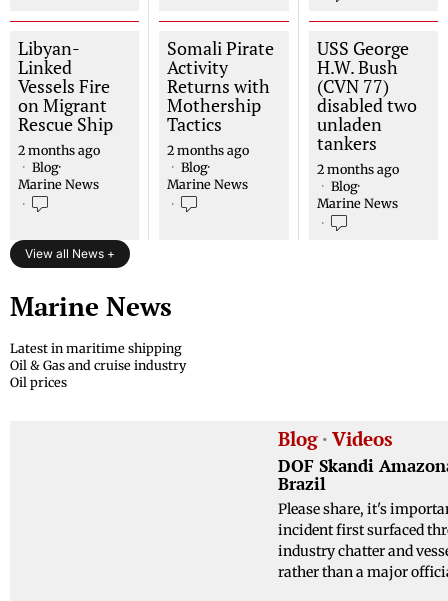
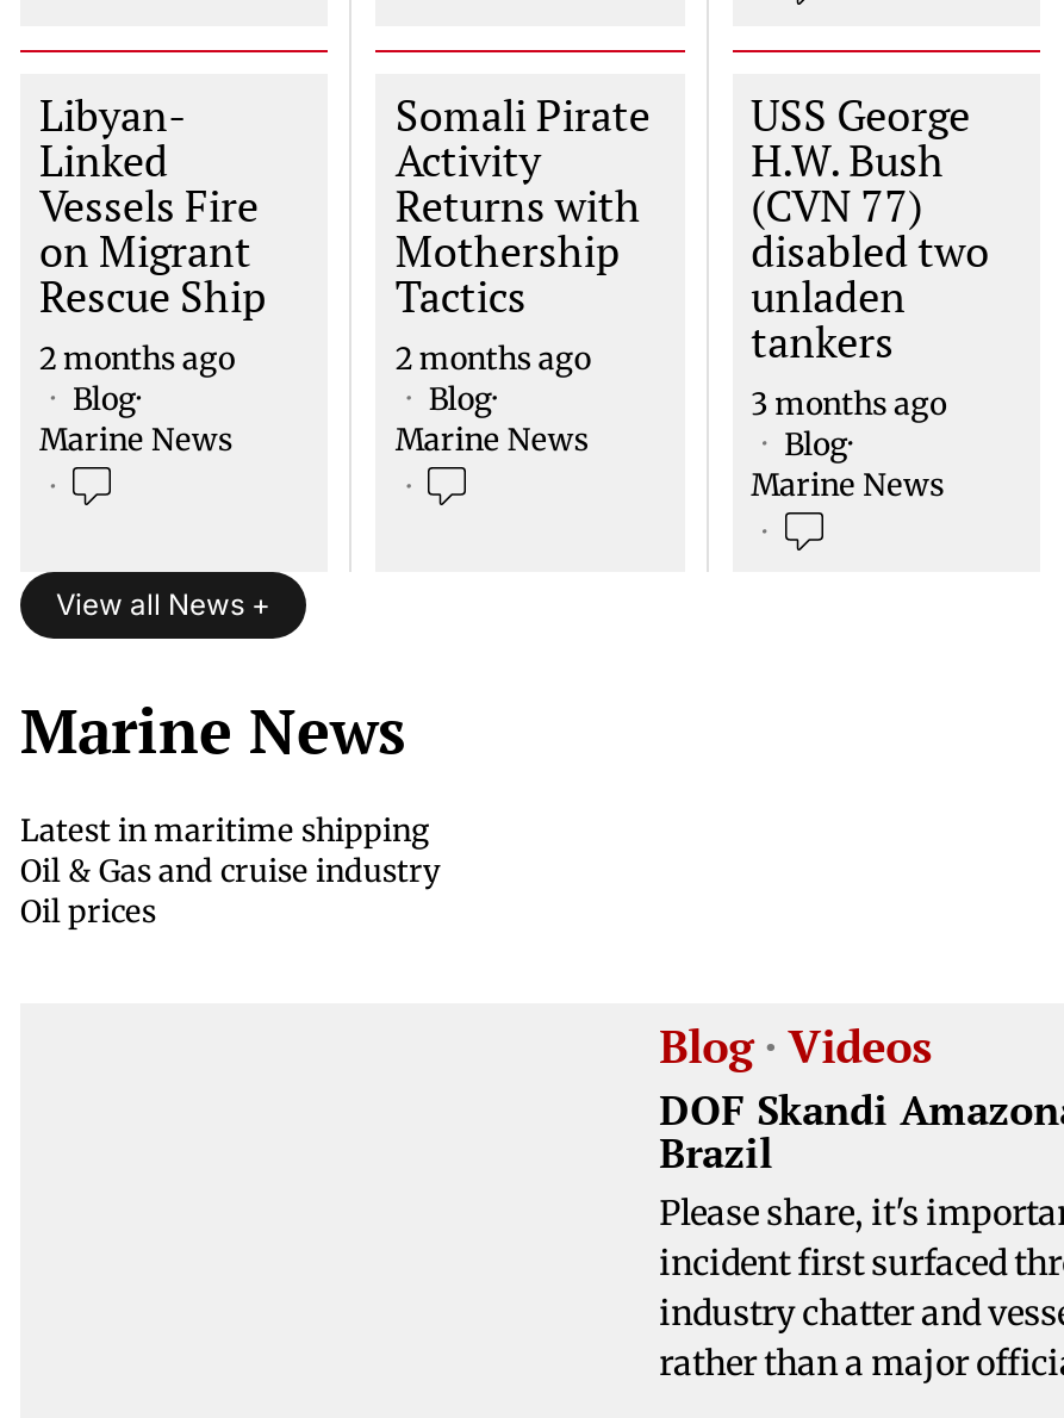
- 2 months ago
+ 3 months ago
